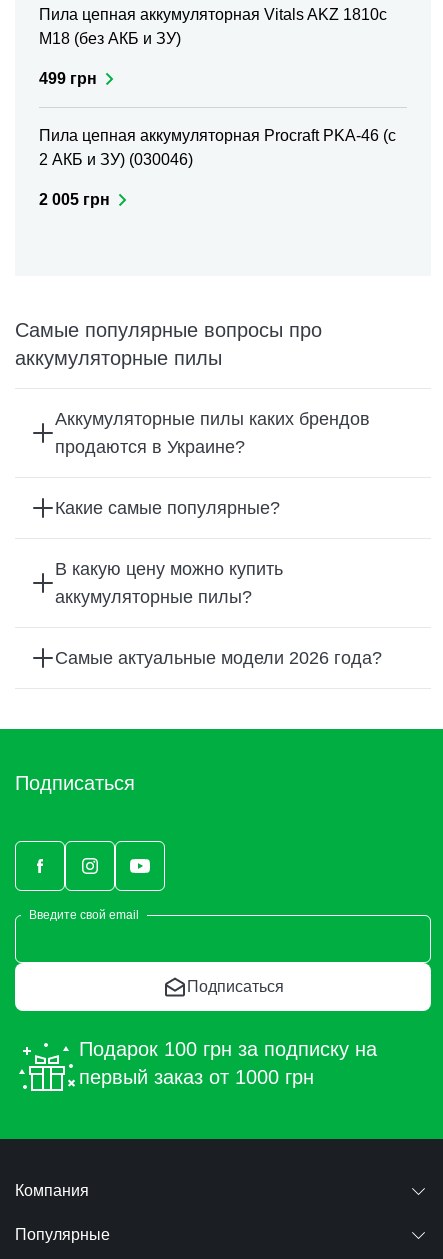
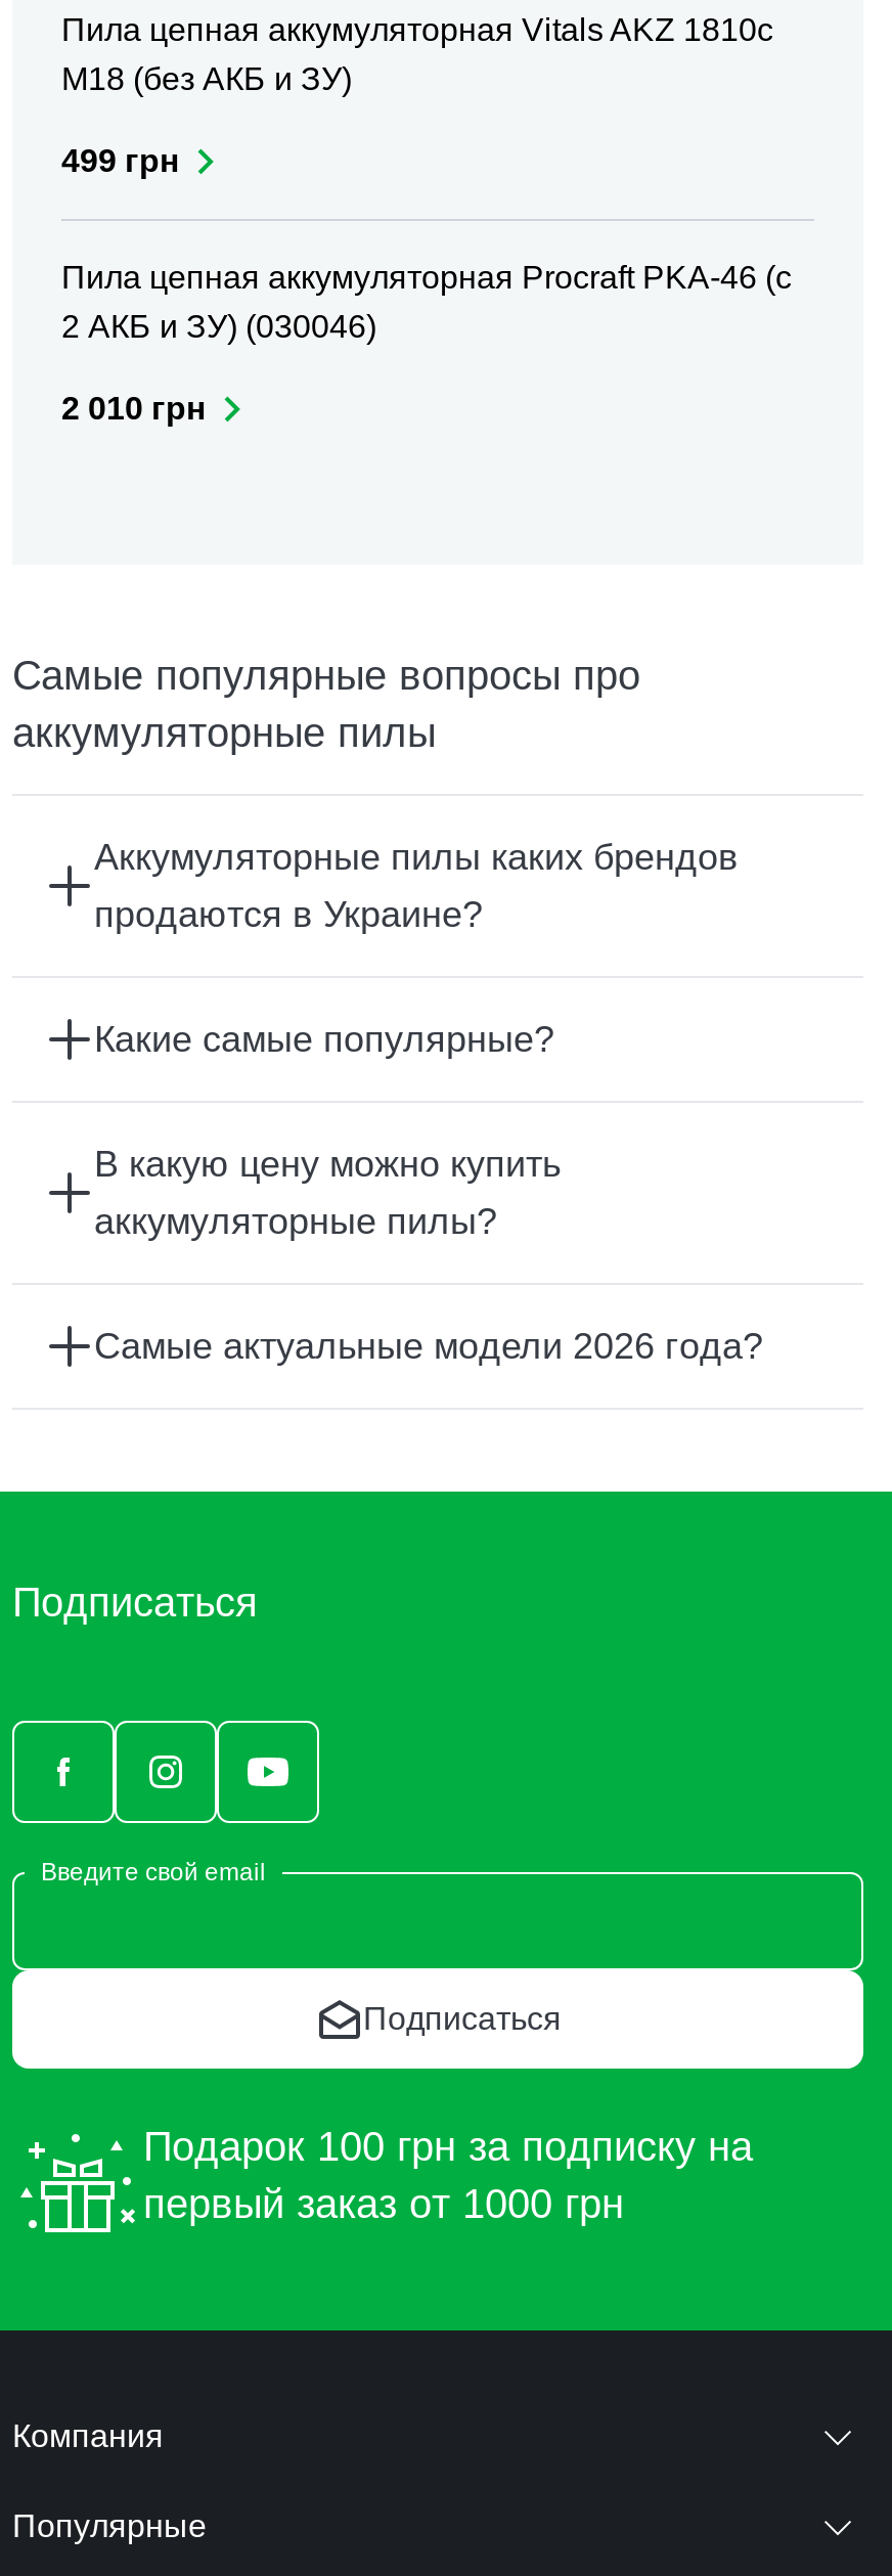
- 2 005 грн
+ 2 010 грн
